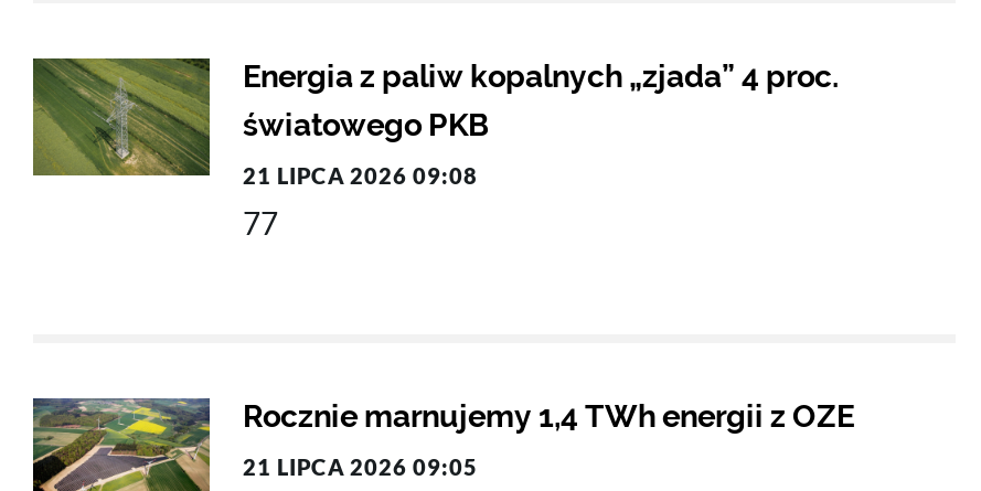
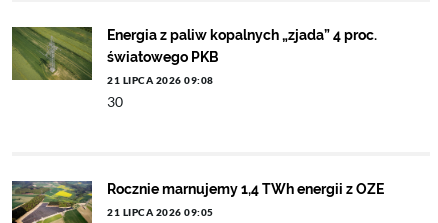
- 77
+ 30
